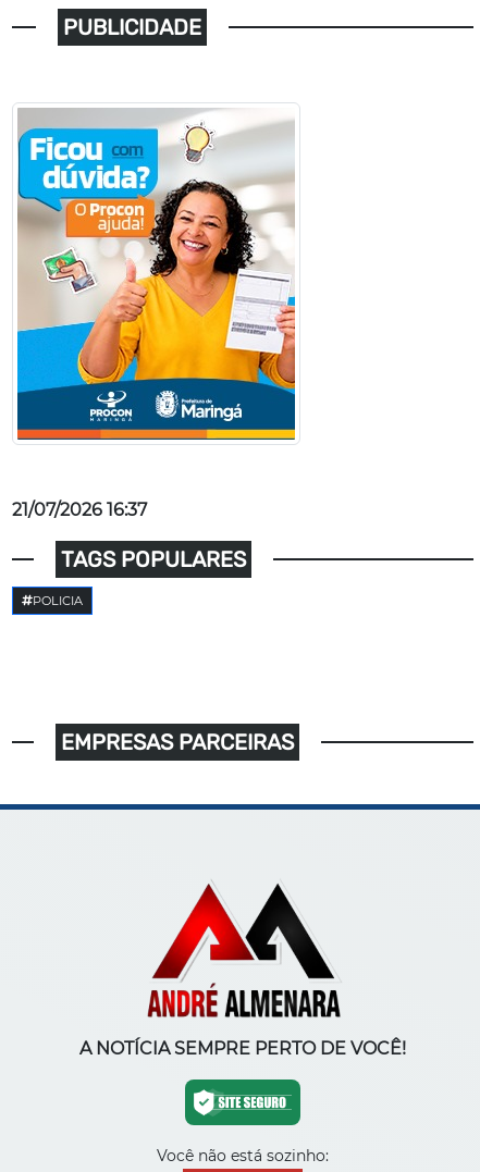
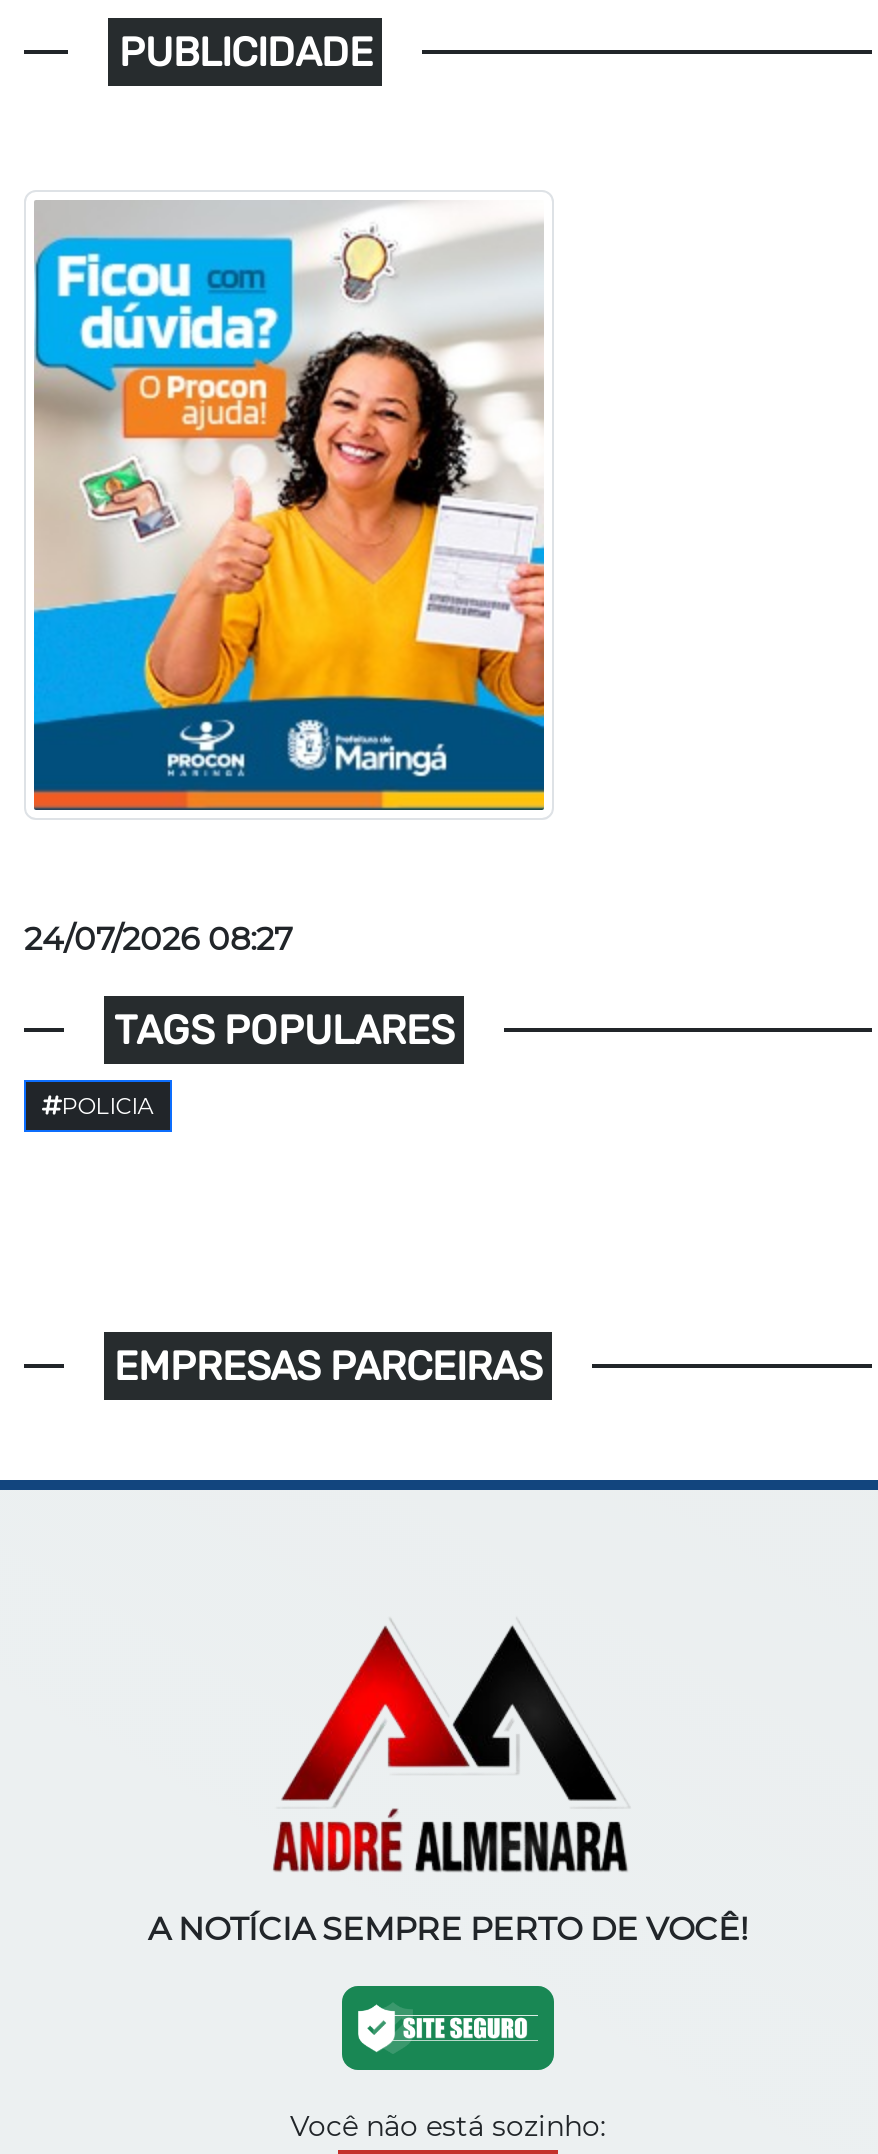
- 21/07/2026 16:37
+ 24/07/2026 08:27
